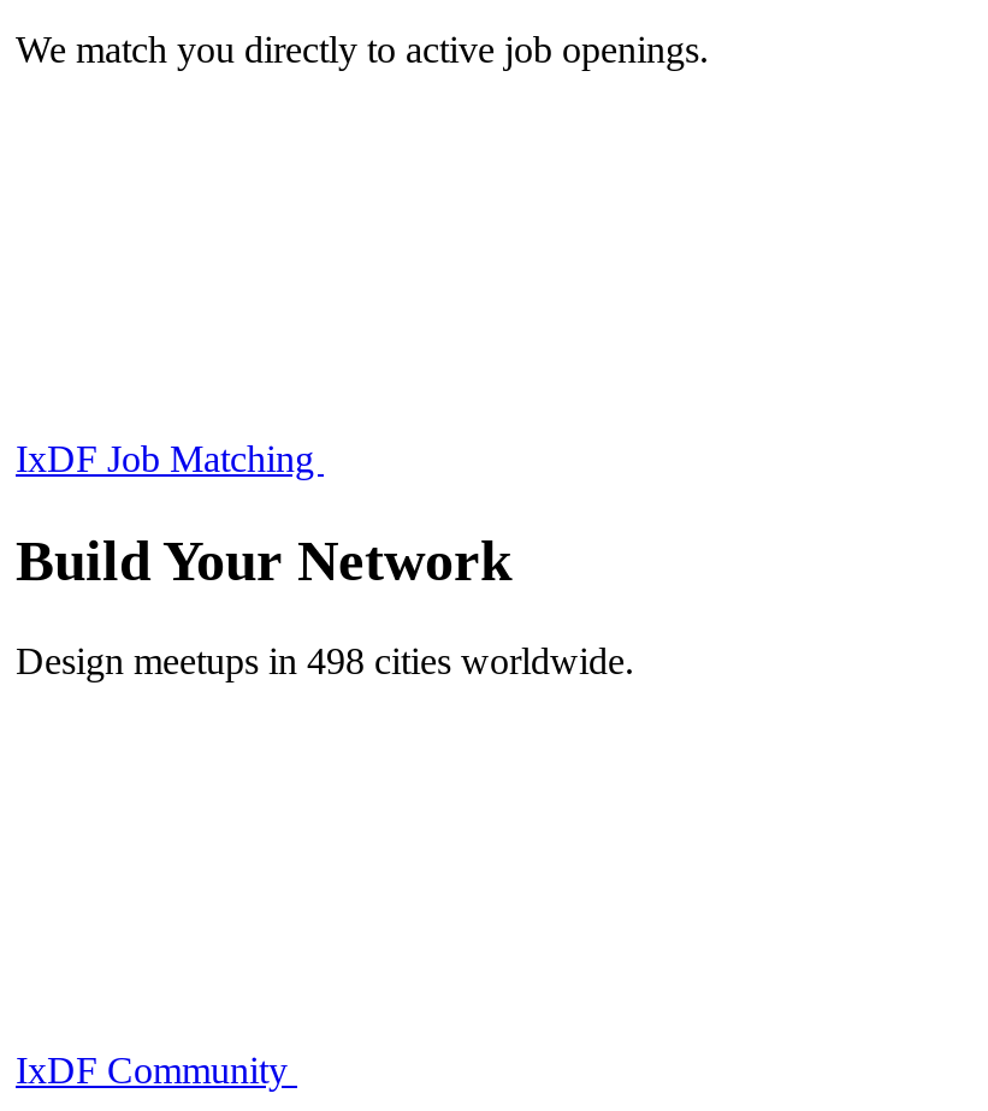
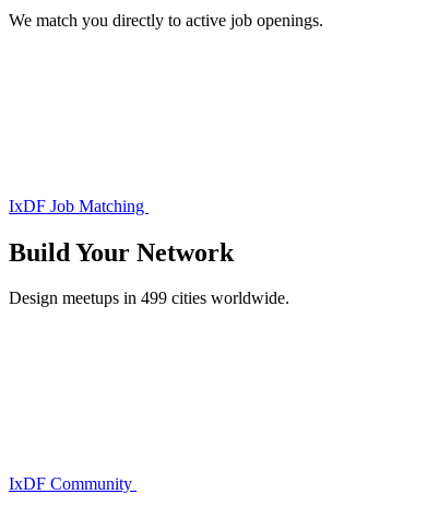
- Design meetups in 498 cities worldwide.
+ Design meetups in 499 cities worldwide.
